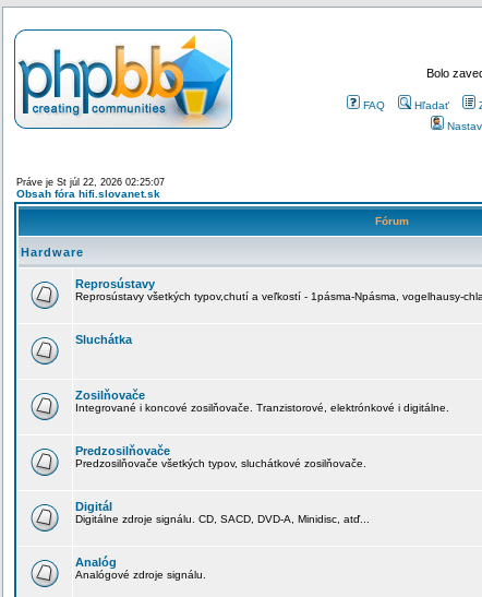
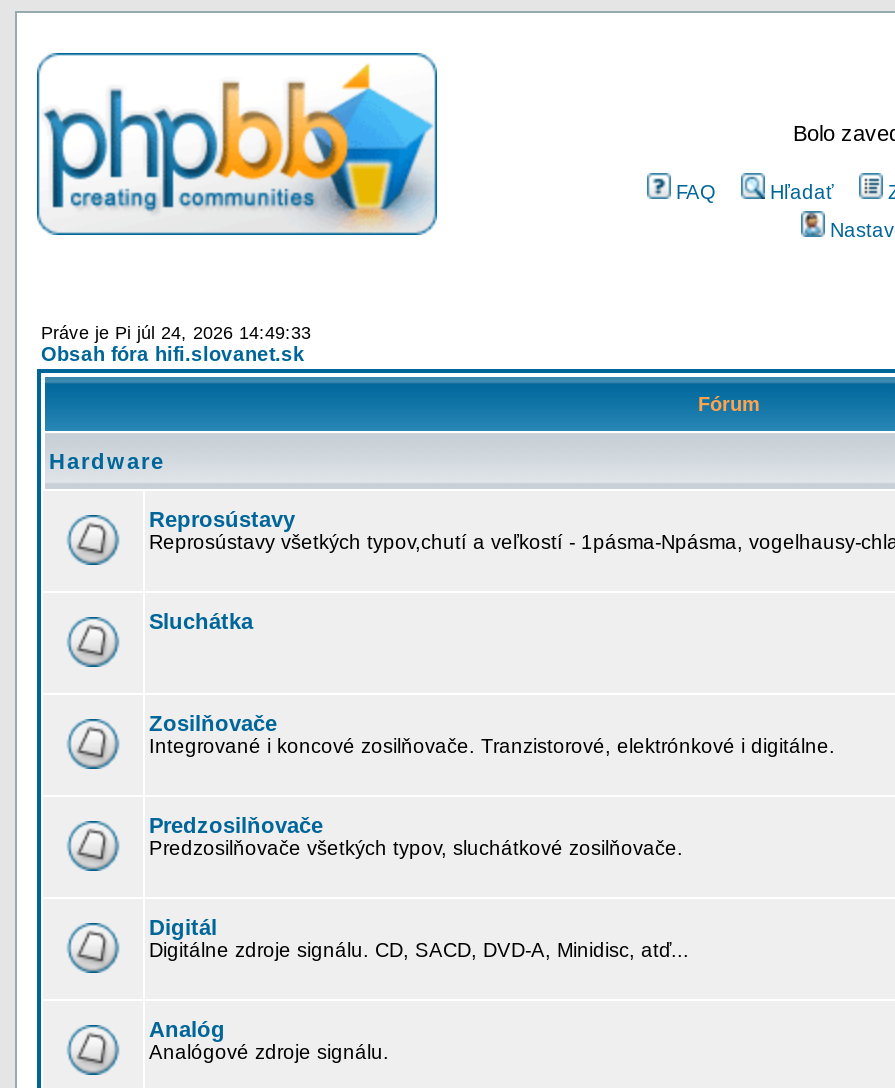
- Práve je St júl 22, 2026 02:25:07
+ Práve je Pi júl 24, 2026 14:49:33
